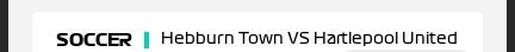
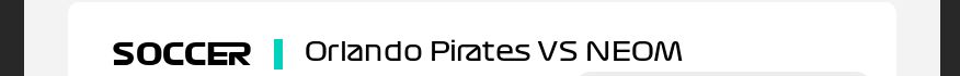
- Hebburn Town VS Hartlepool United
+ Orlando Pirates VS NEOM
